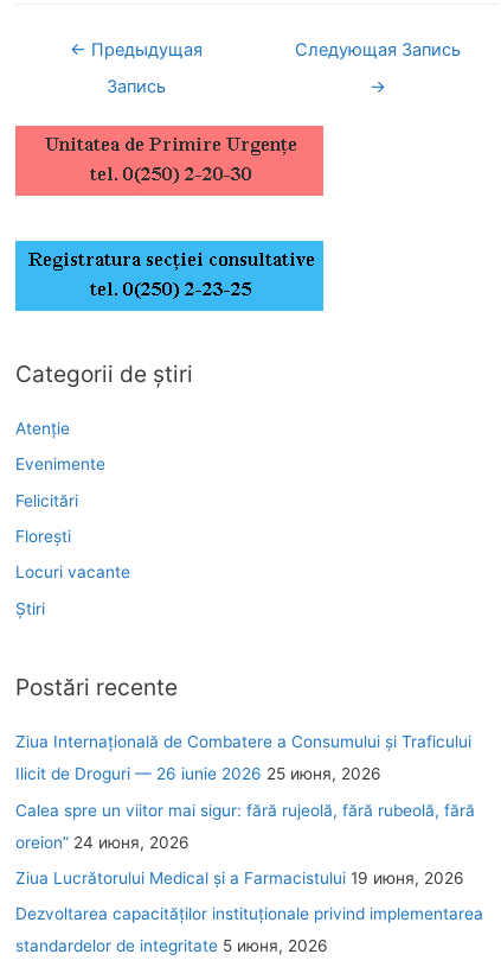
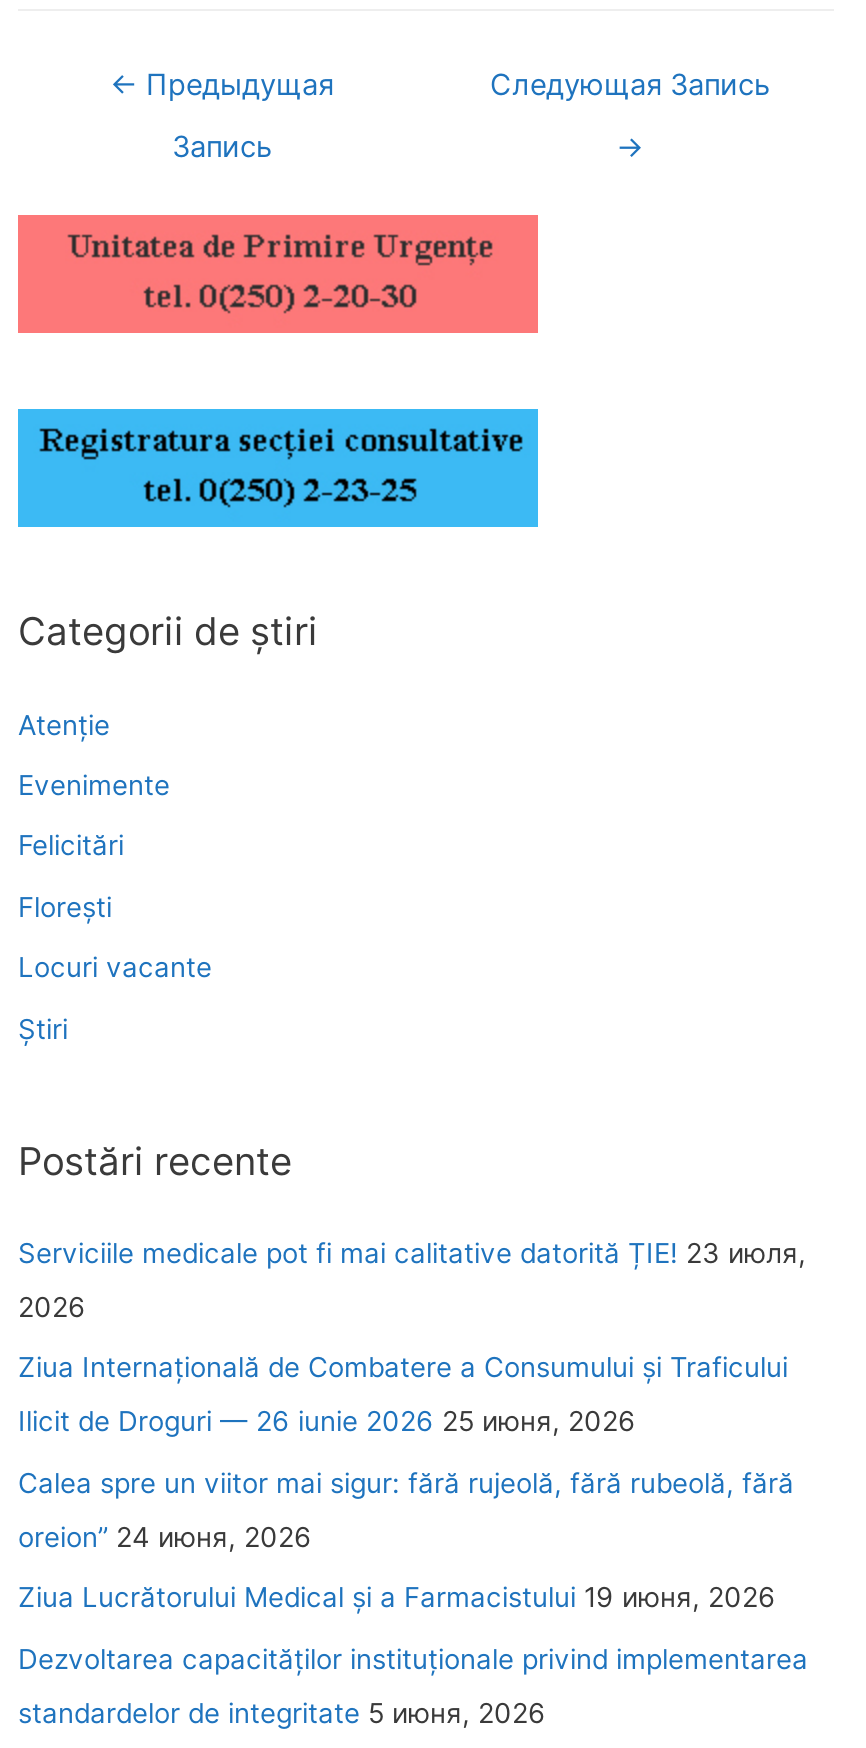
+ Serviciile medicale pot fi mai calitative datorită ȚIE! 23 июля,
+ 2026
